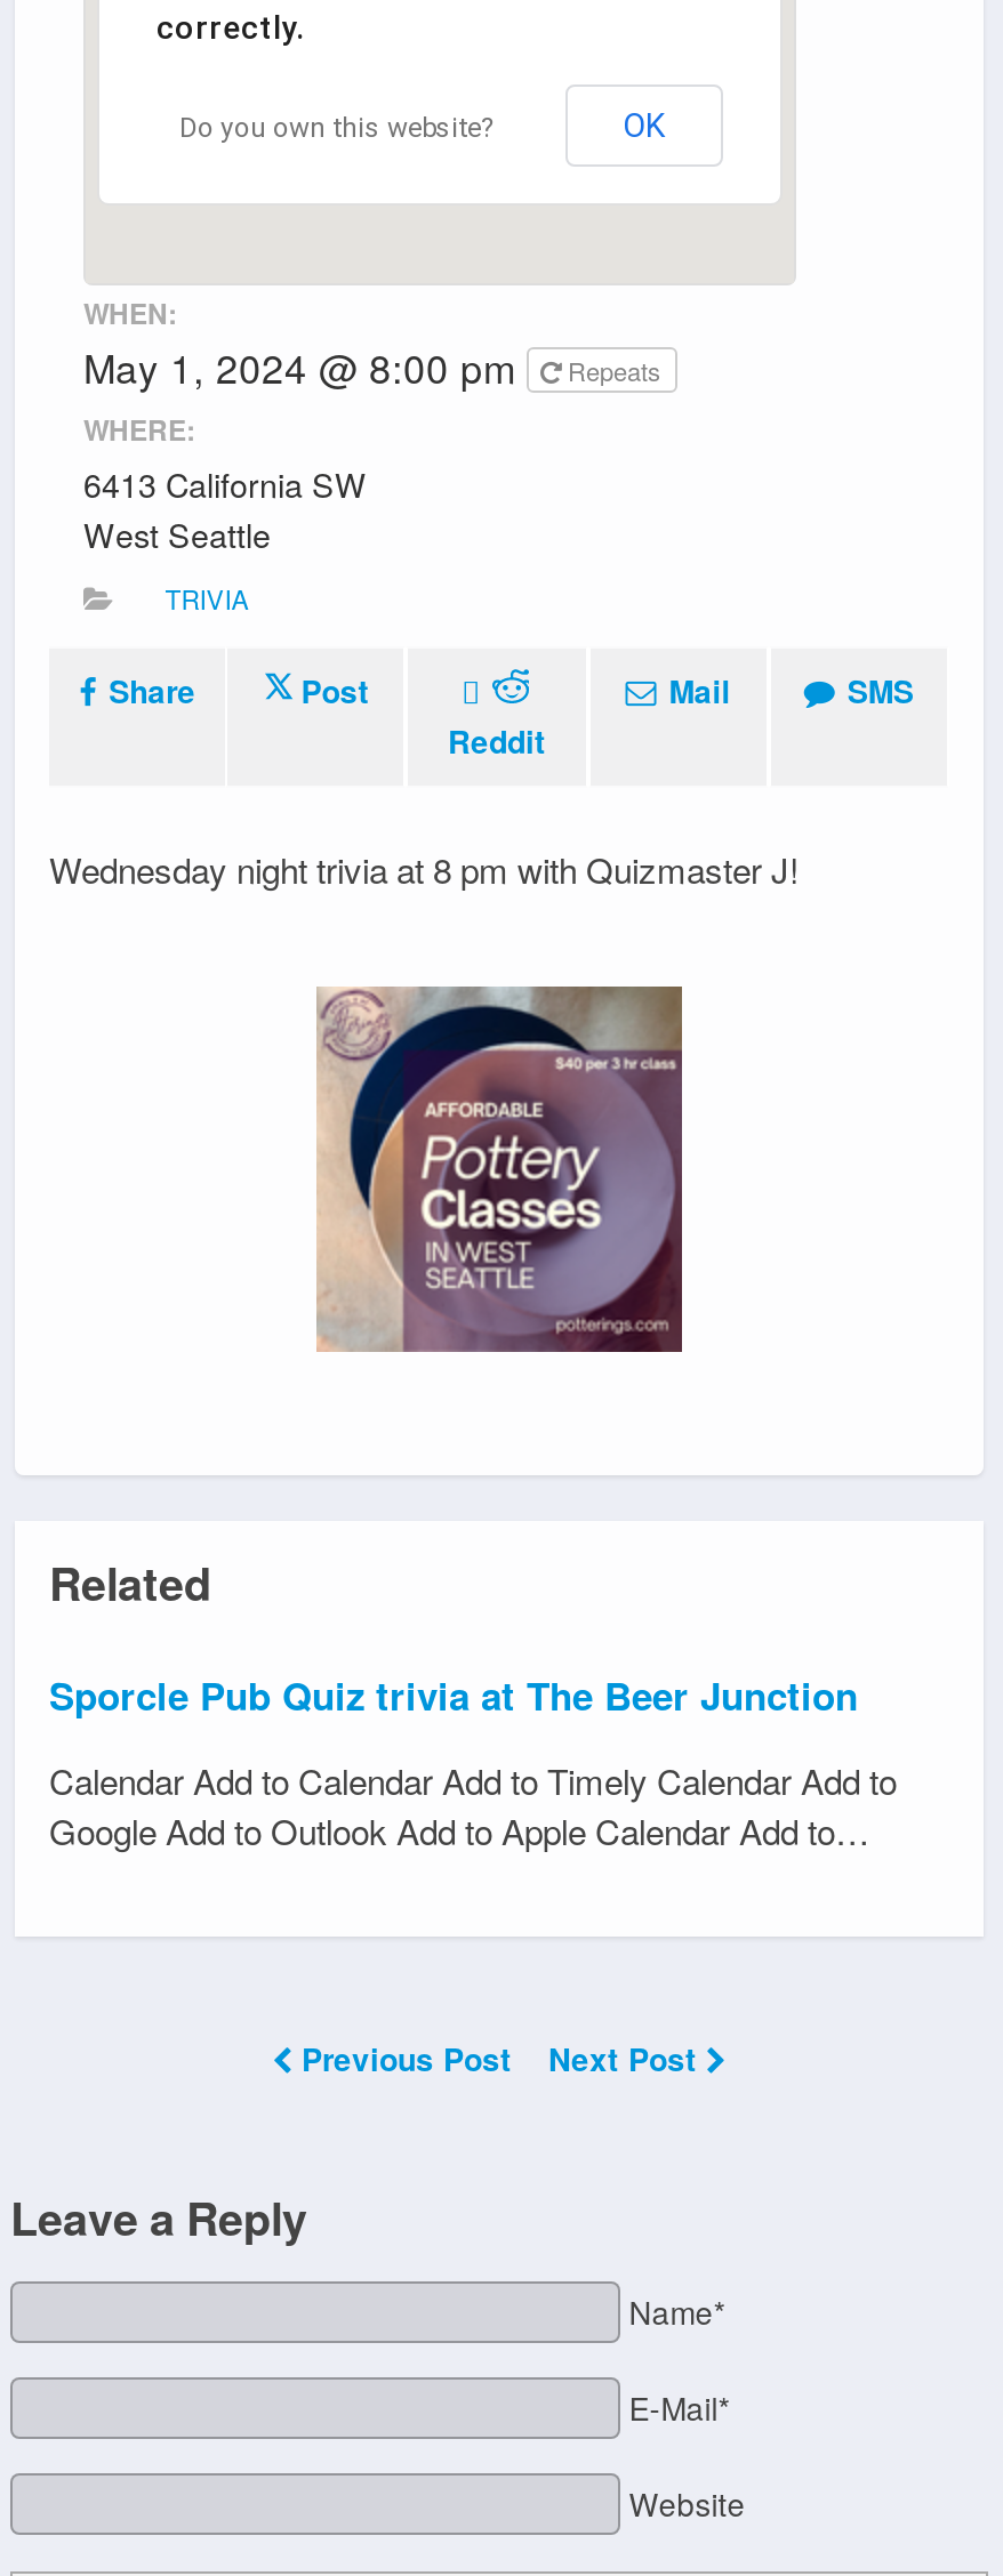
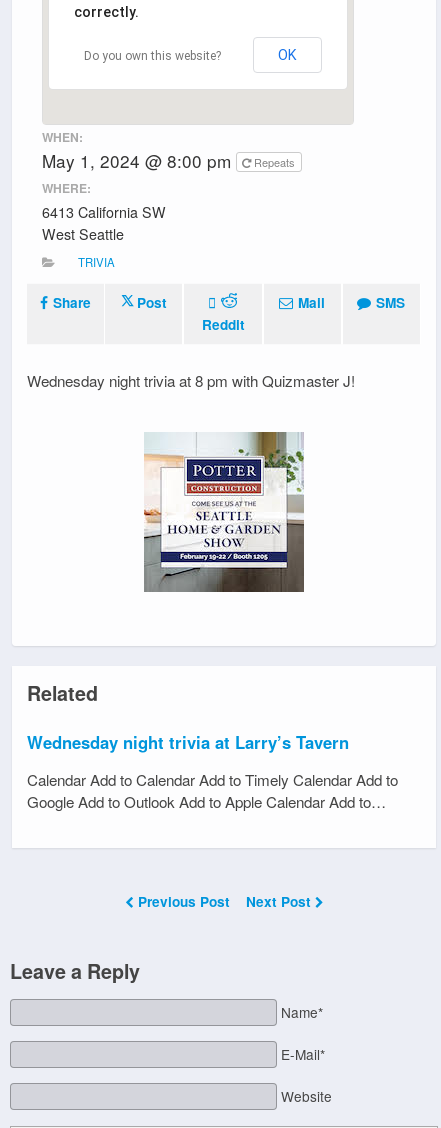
- [image]
+ [image]

- Sporcle Pub Quiz trivia at The Beer Junction
+ Wednesday night trivia at Larry’s Tavern
